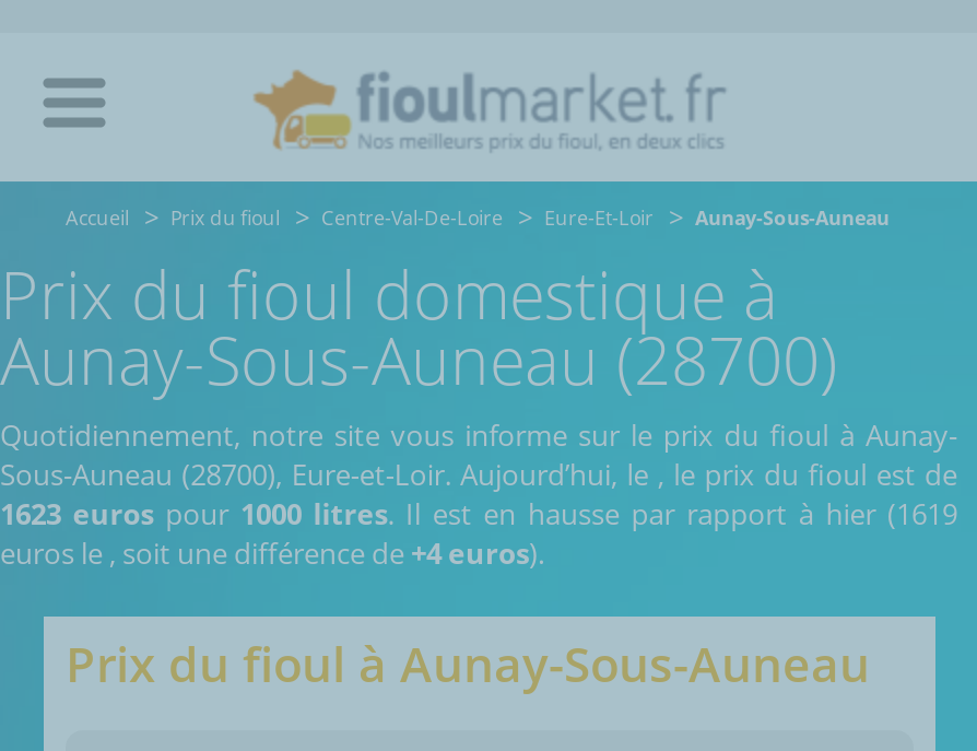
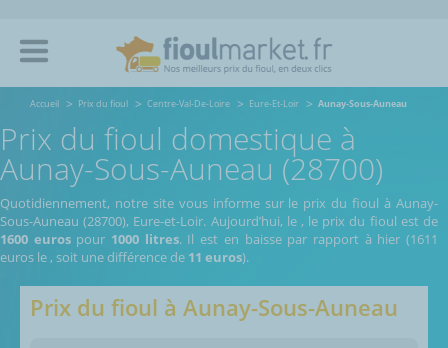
- 1623 euros pour 1000 litres. Il est en hausse par rapport à hier (1619
+ 1600 euros pour 1000 litres. Il est en baisse par rapport à hier (1611

- euros le, soit une différence de +4 euros).
+ euros le, soit une différence de 11 euros).
